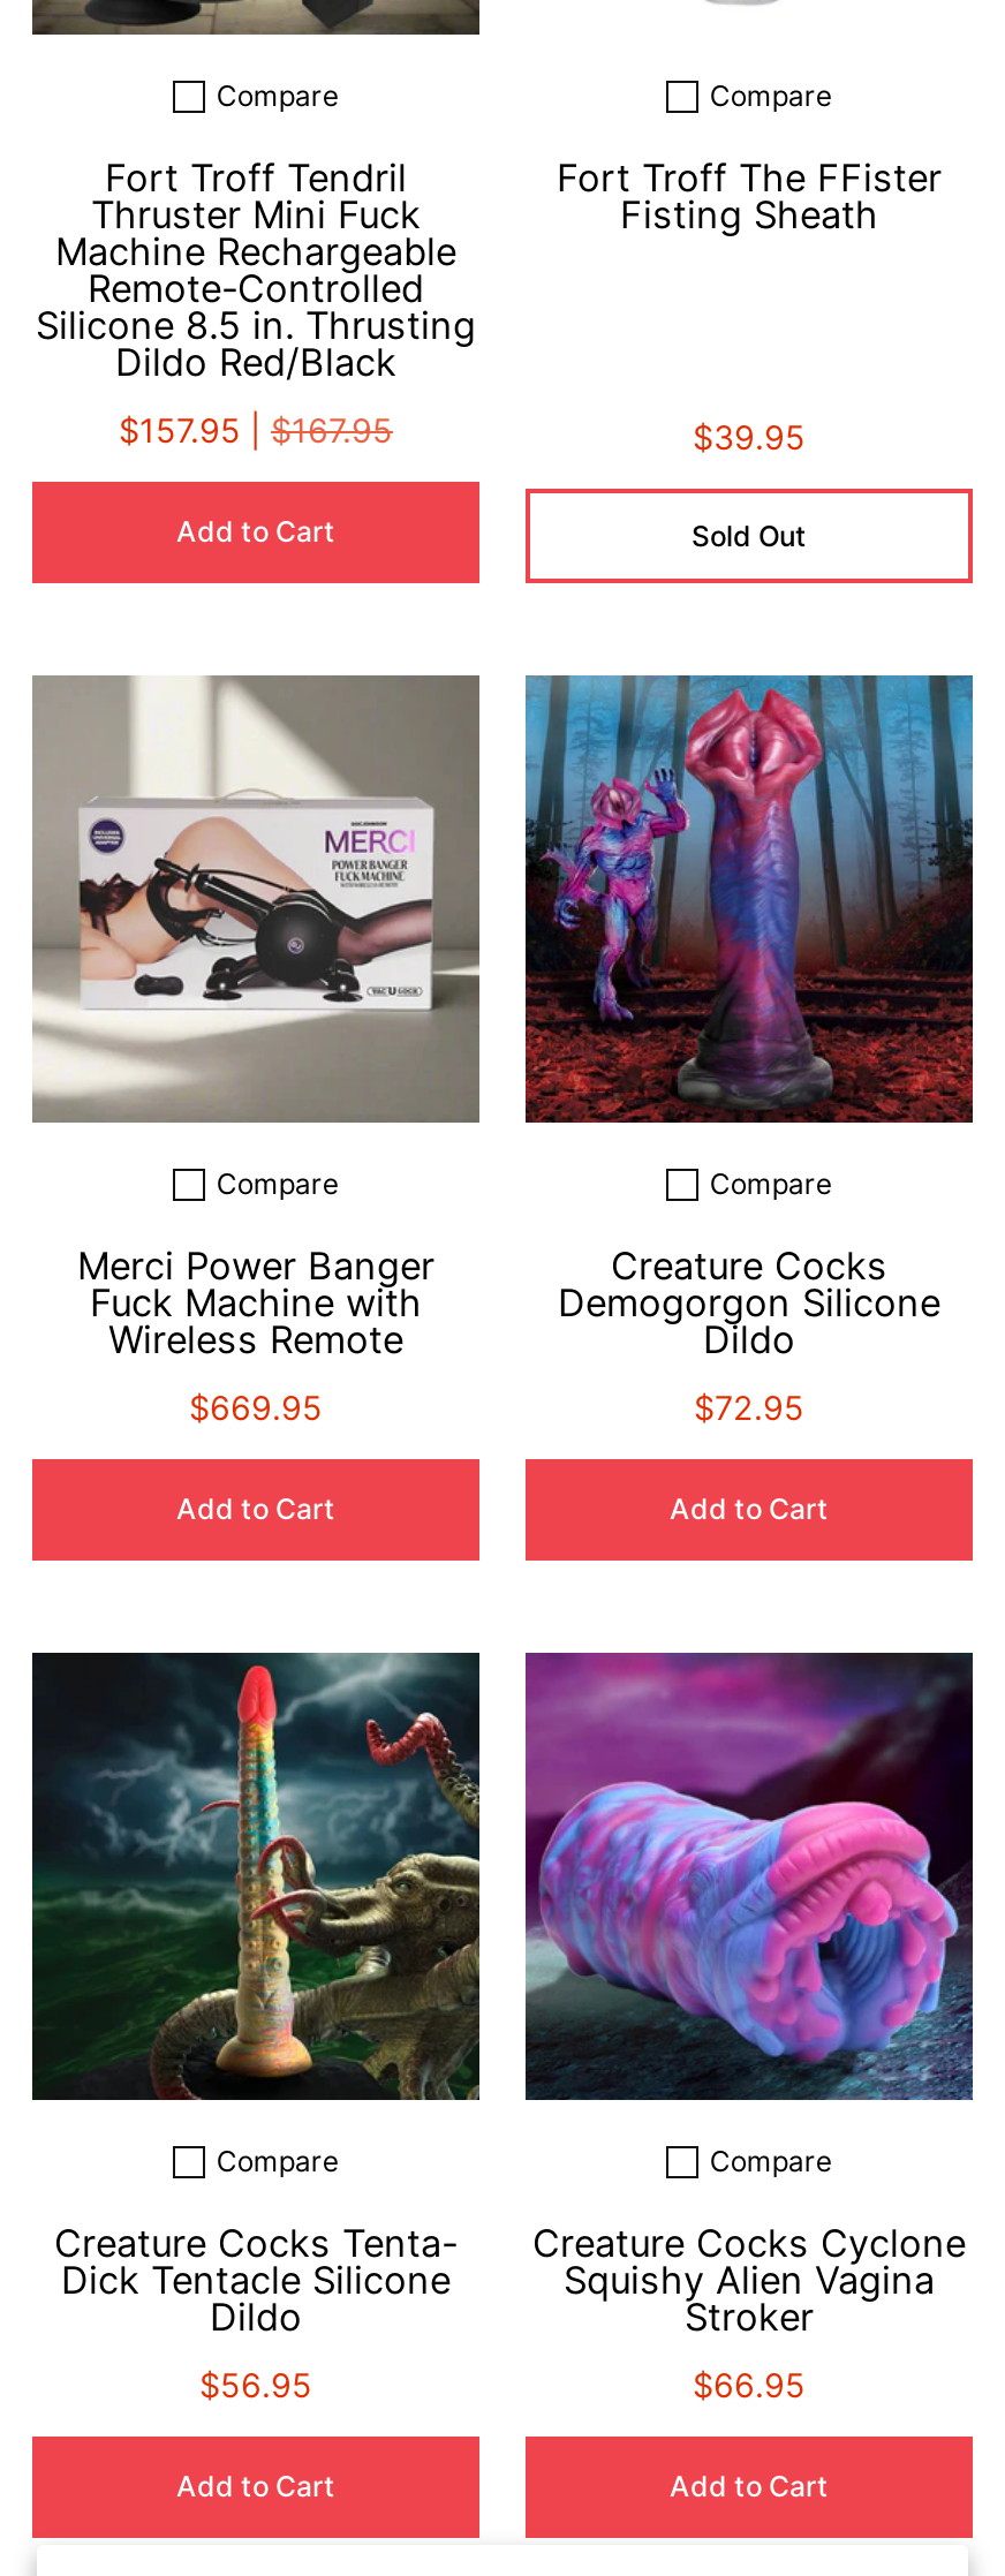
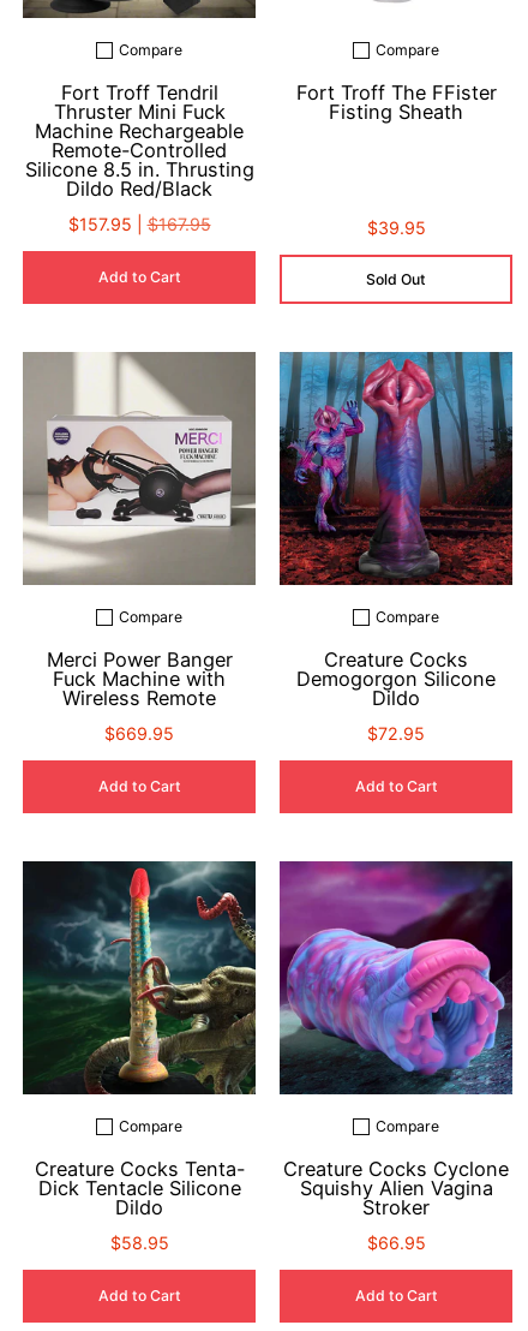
- $56.95
+ $58.95
